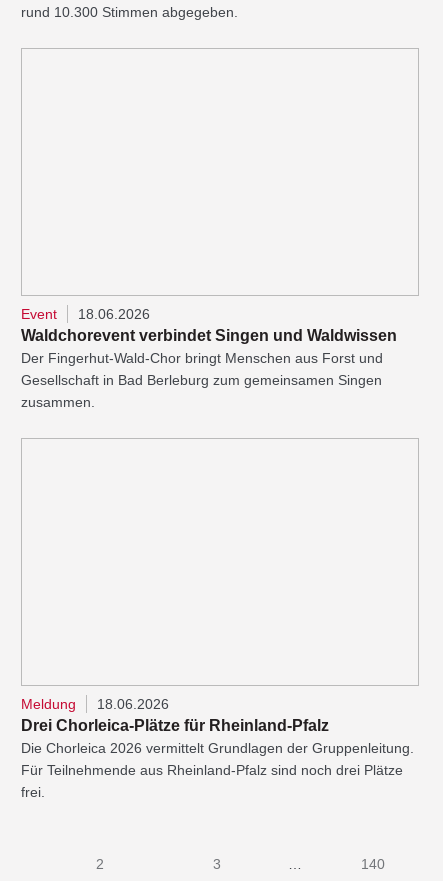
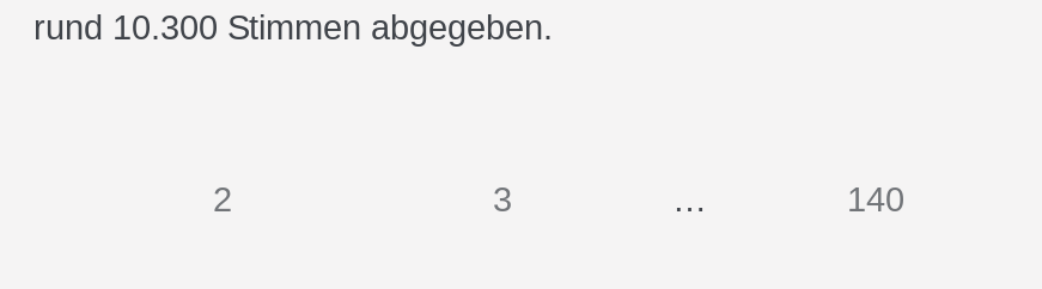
- Event
- 18.06.2026
- Waldchorevent verbindet Singen und Waldwissen
- Der Fingerhut-Wald-Chor bringt Menschen aus Forst und
- Gesellschaft in Bad Berleburg zum gemeinsamen Singen
- zusammen.

- Meldung
- 18.06.2026
- Drei Chorleica-Plätze für Rheinland-Pfalz
- Die Chorleica 2026 vermittelt Grundlagen der Gruppenleitung.
- Für Teilnehmende aus Rheinland-Pfalz sind noch drei Plätze
- frei.
